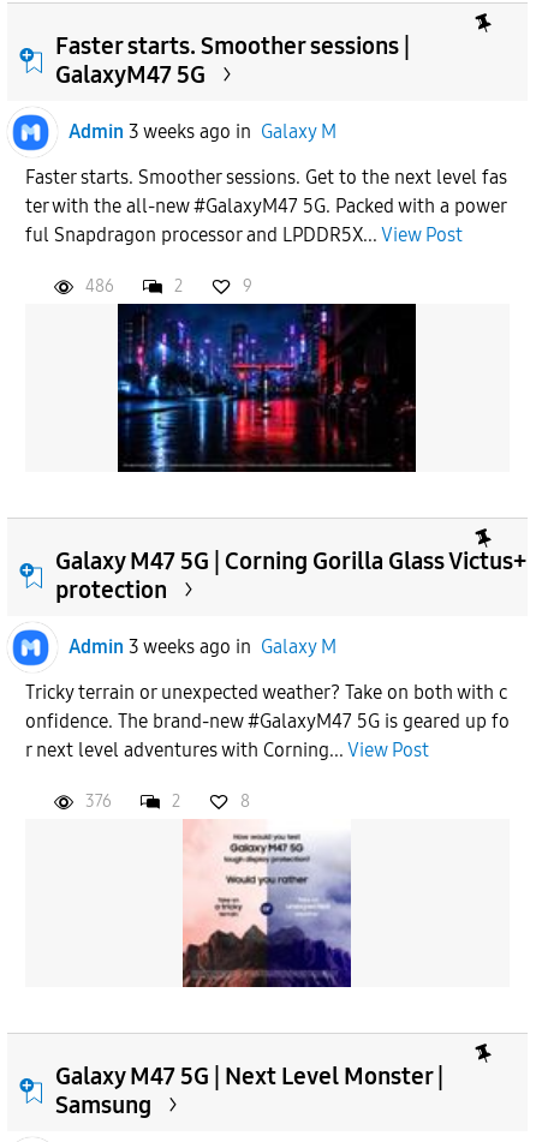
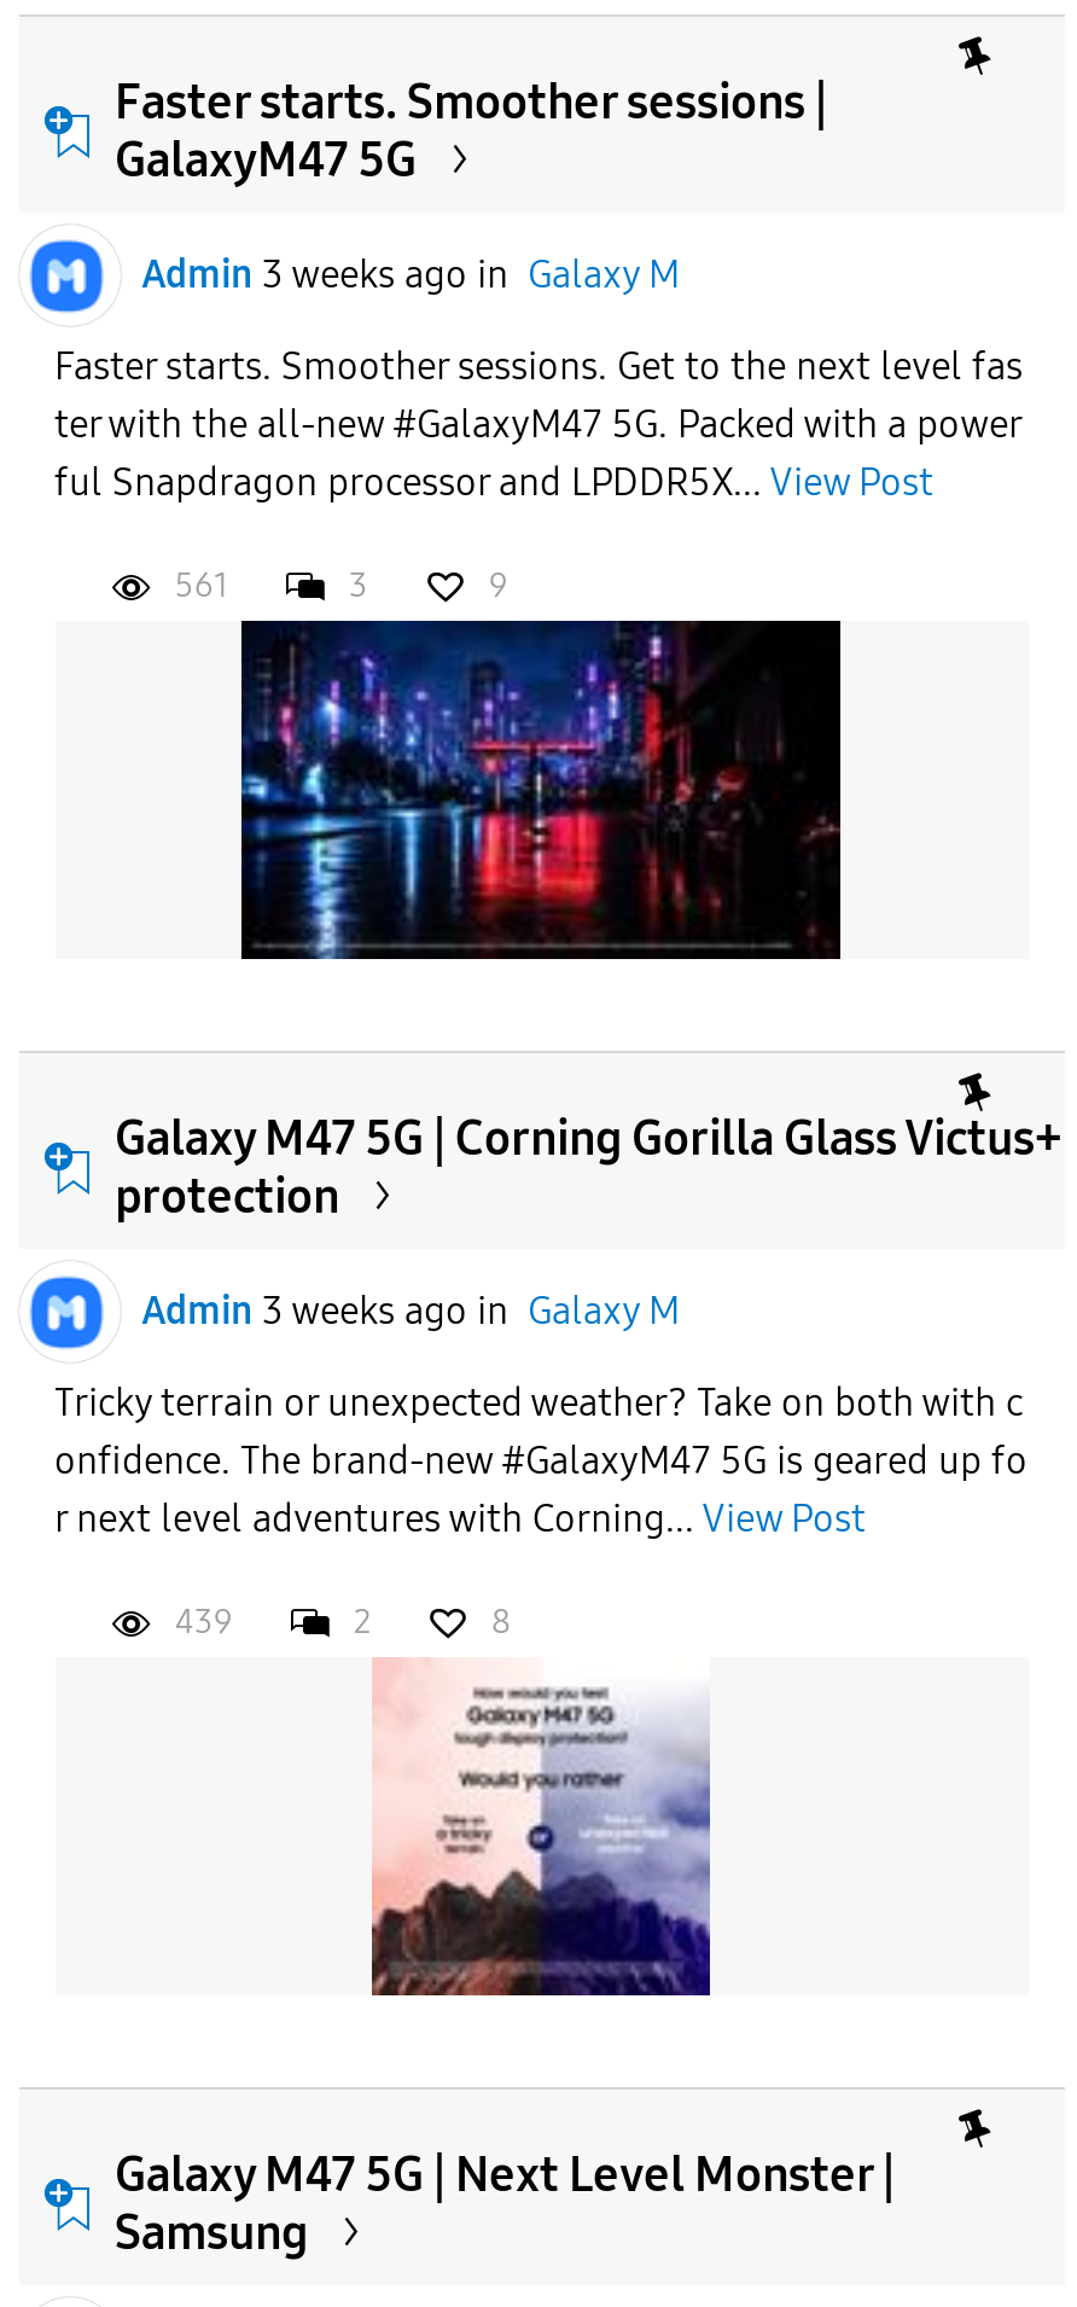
- 486
+ 561

- 2
+ 3

- 376
+ 439
